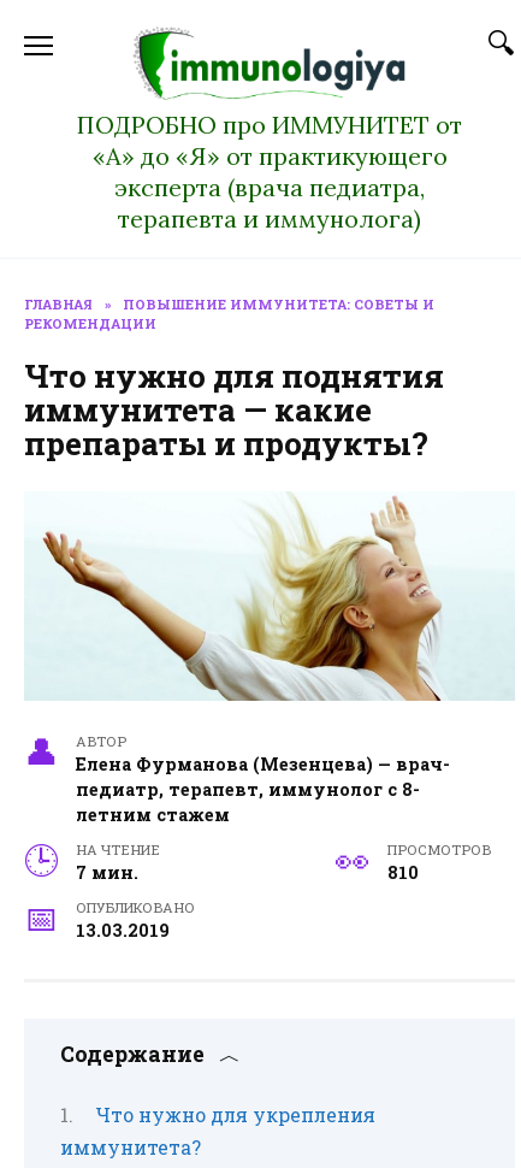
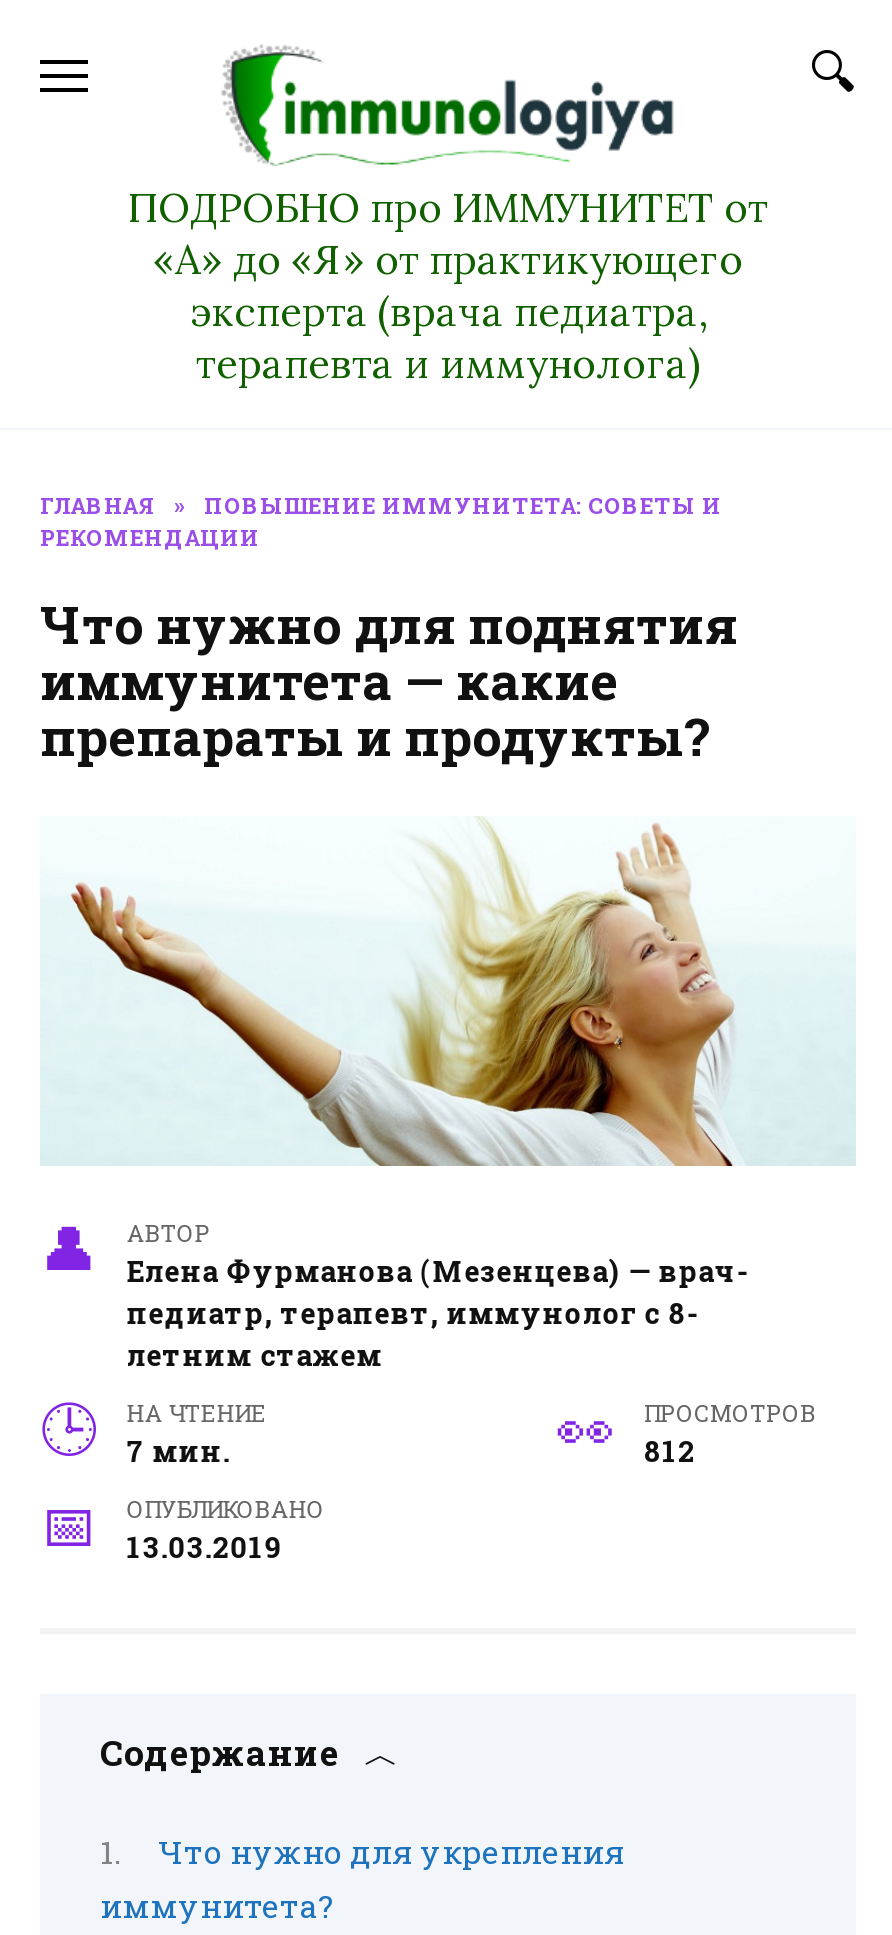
- 810
+ 812
